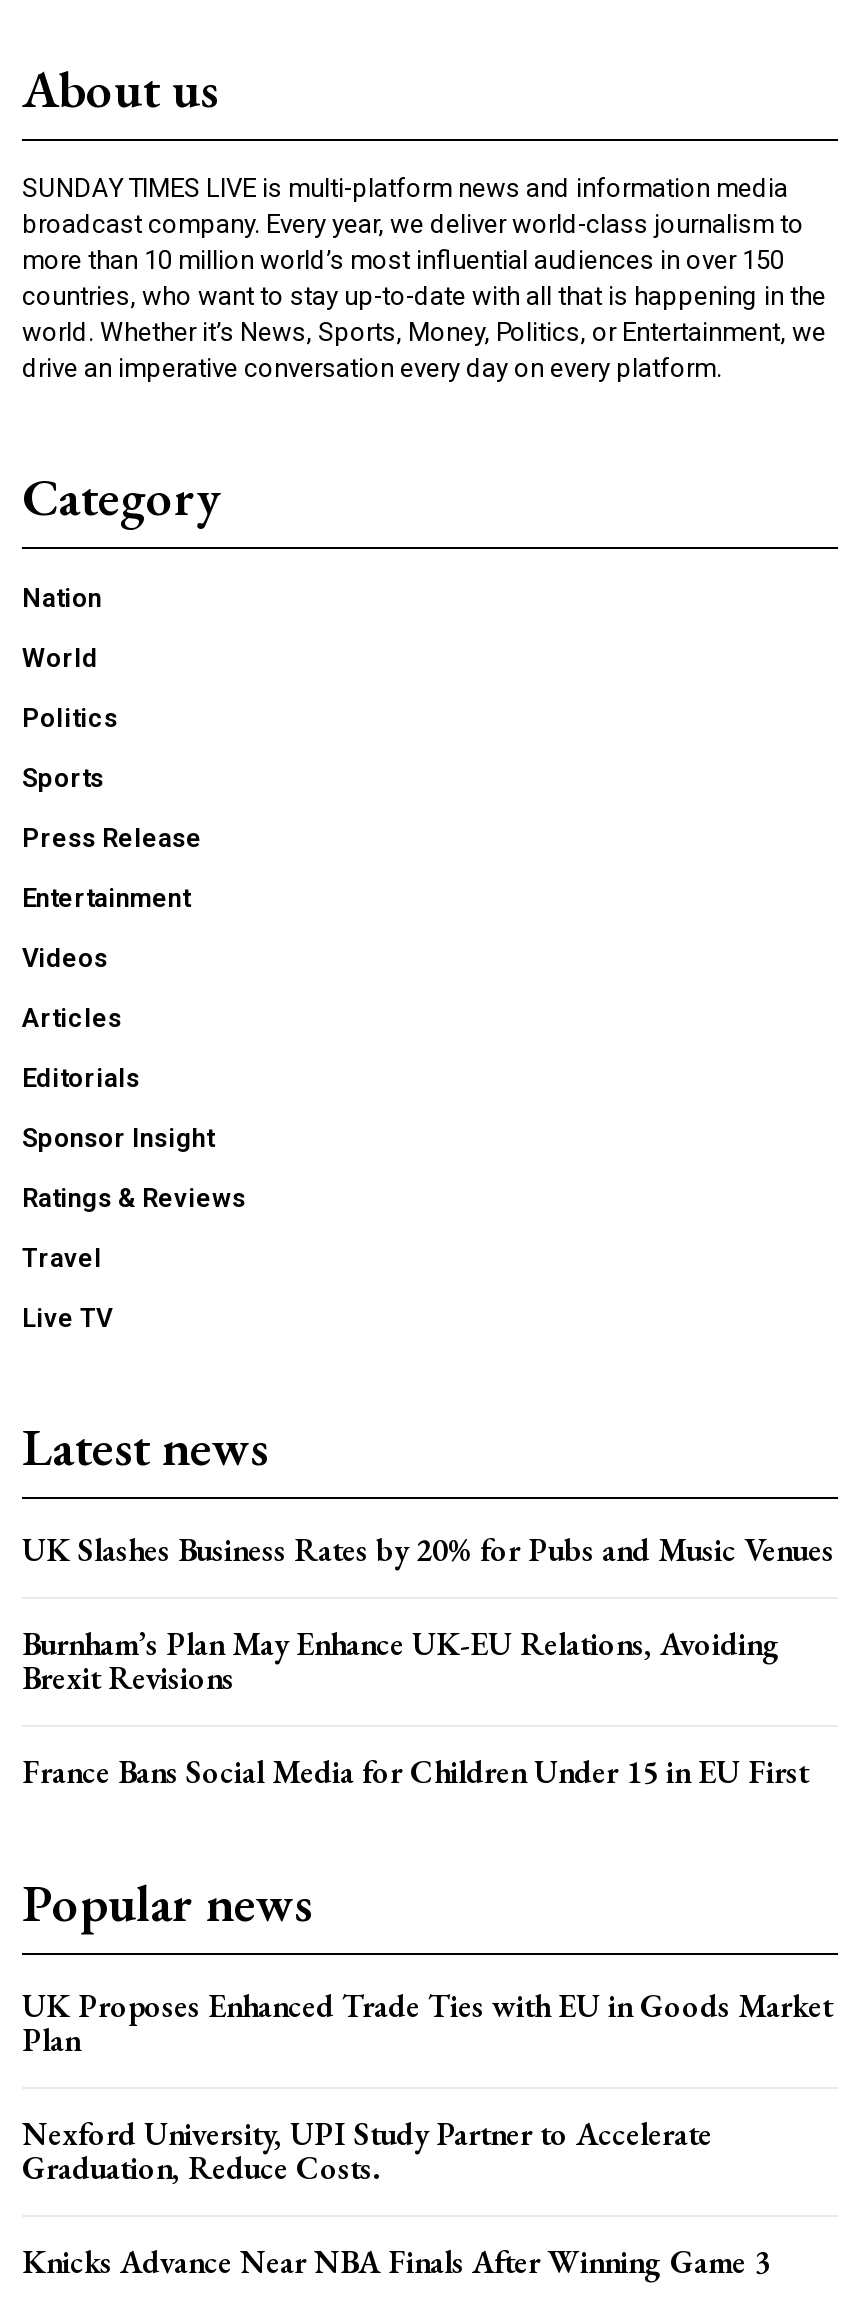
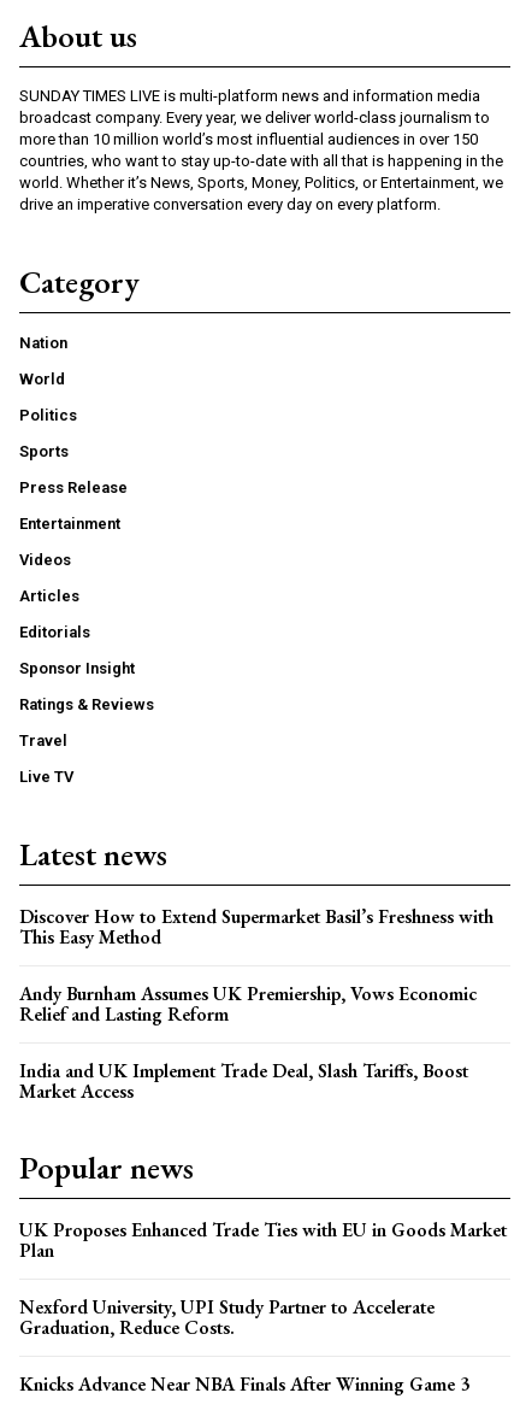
- UK Slashes Business Rates by 20% for Pubs and Music Venues
+ Discover How to Extend Supermarket Basil’s Freshness with
+ This Easy Method

- Burnham’s Plan May Enhance UK-EU Relations, Avoiding
- Brexit Revisions
+ Andy Burnham Assumes UK Premiership, Vows Economic
+ Relief and Lasting Reform

- France Bans Social Media for Children Under 15 in EU First
+ India and UK Implement Trade Deal, Slash Tariffs, Boost
+ Market Access
